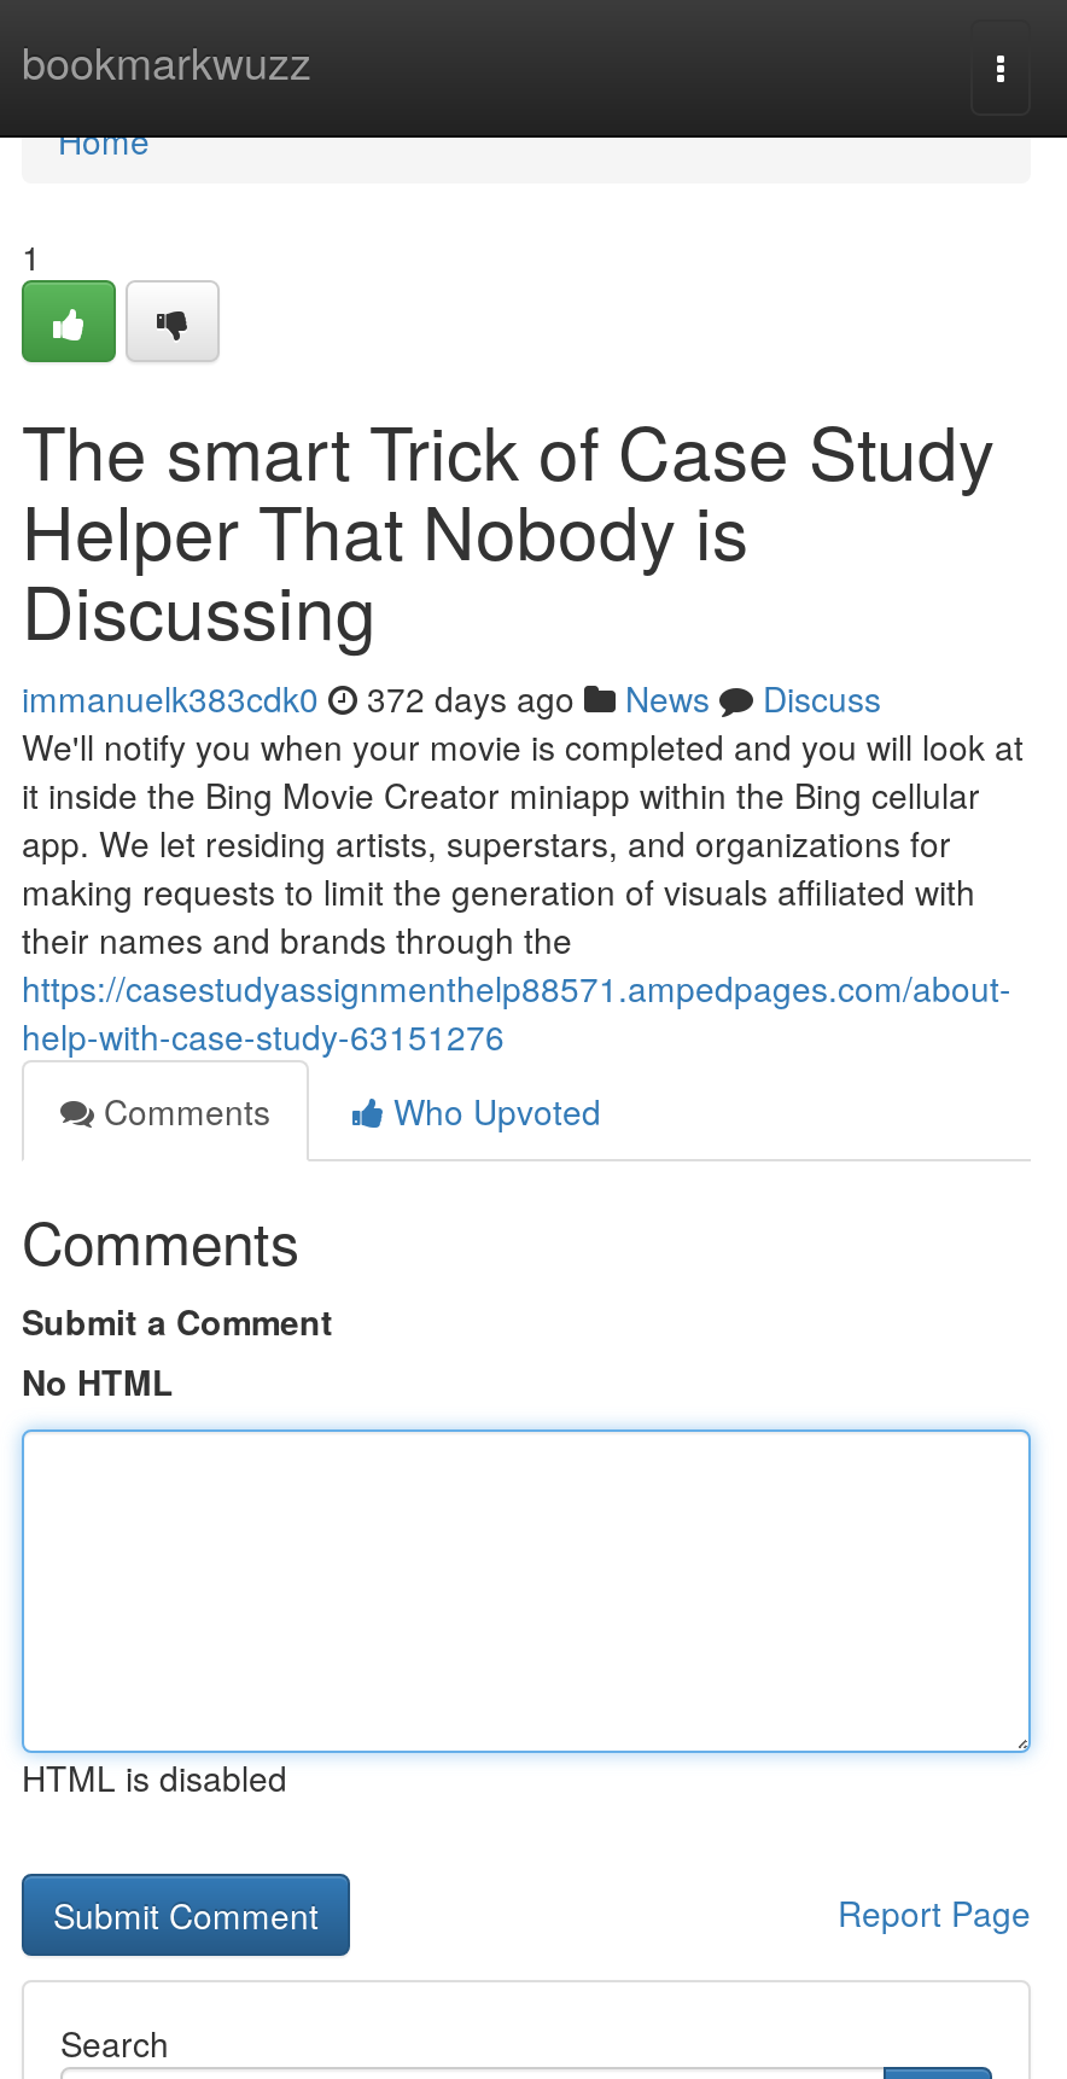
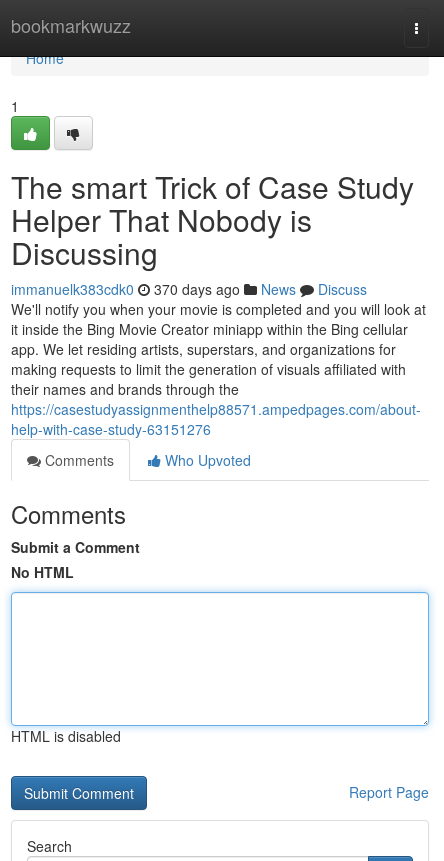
- immanuelk383cdk0 372 days ago News Discuss
+ immanuelk383cdk0 370 days ago News Discuss
